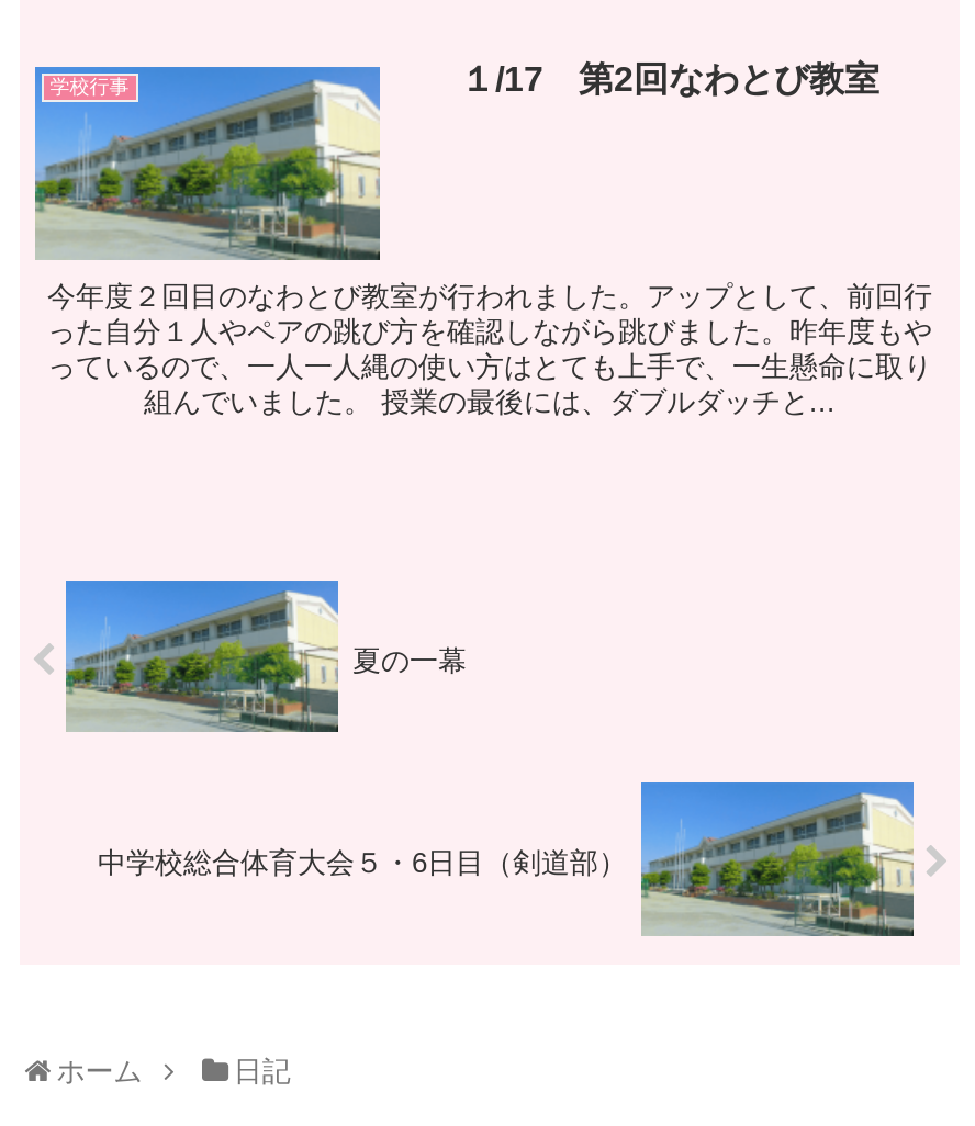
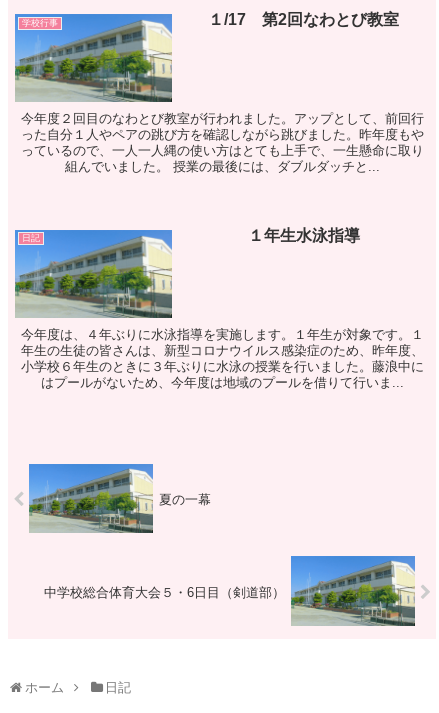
+ 今年度は、４年ぶりに水泳指導を実施します。１年生が対象です。１
+ 年生の生徒の皆さんは、新型コロナウイルス感染症のため、昨年度、
+ 小学校６年生のときに３年ぶりに水泳の授業を行いました。藤浪中に
+ はプールがないため、今年度は地域のプールを借りて行いま...

+ 日記
+ １年生水泳指導
